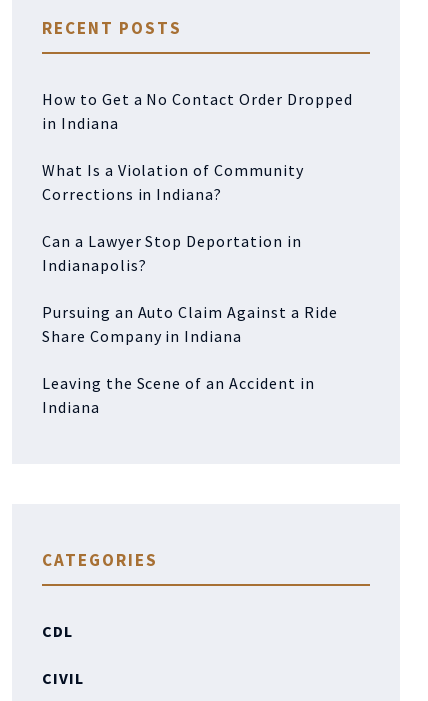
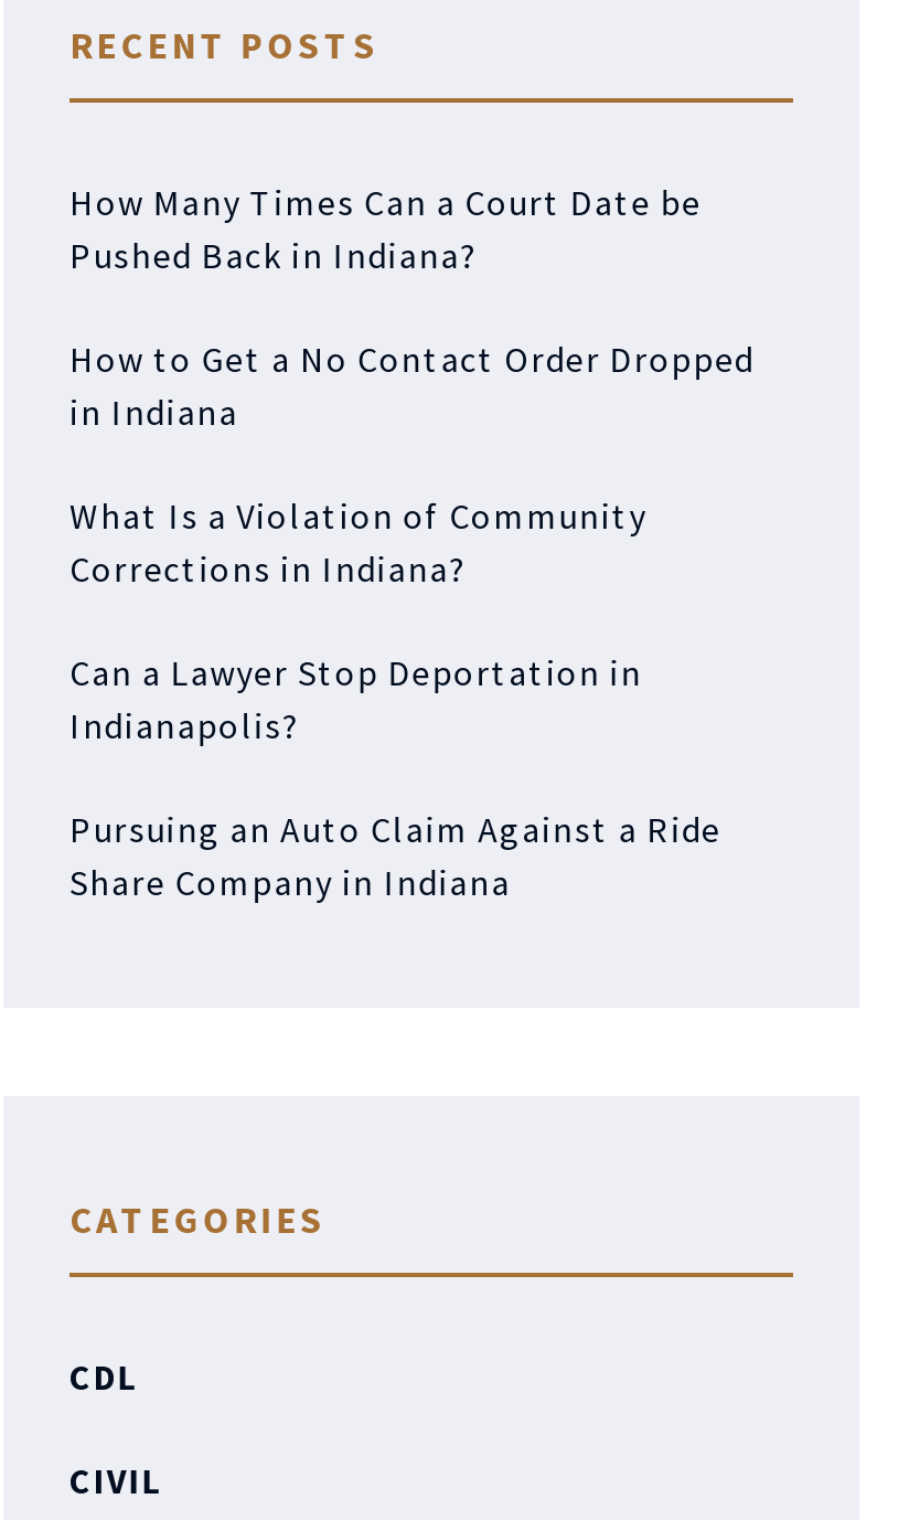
+ How Many Times Can a Court Date be
+ Pushed Back in Indiana?

moved down: How to Get a No Contact Order Dropped | in Indiana | What Is a Violation of Community | Corrections in Indiana? | Can a Lawyer Stop Deportation in | Indianapolis? | Pursuing an Auto Claim Against a Ride | Share Company in Indiana

- Leaving the Scene of an Accident in
- Indiana
